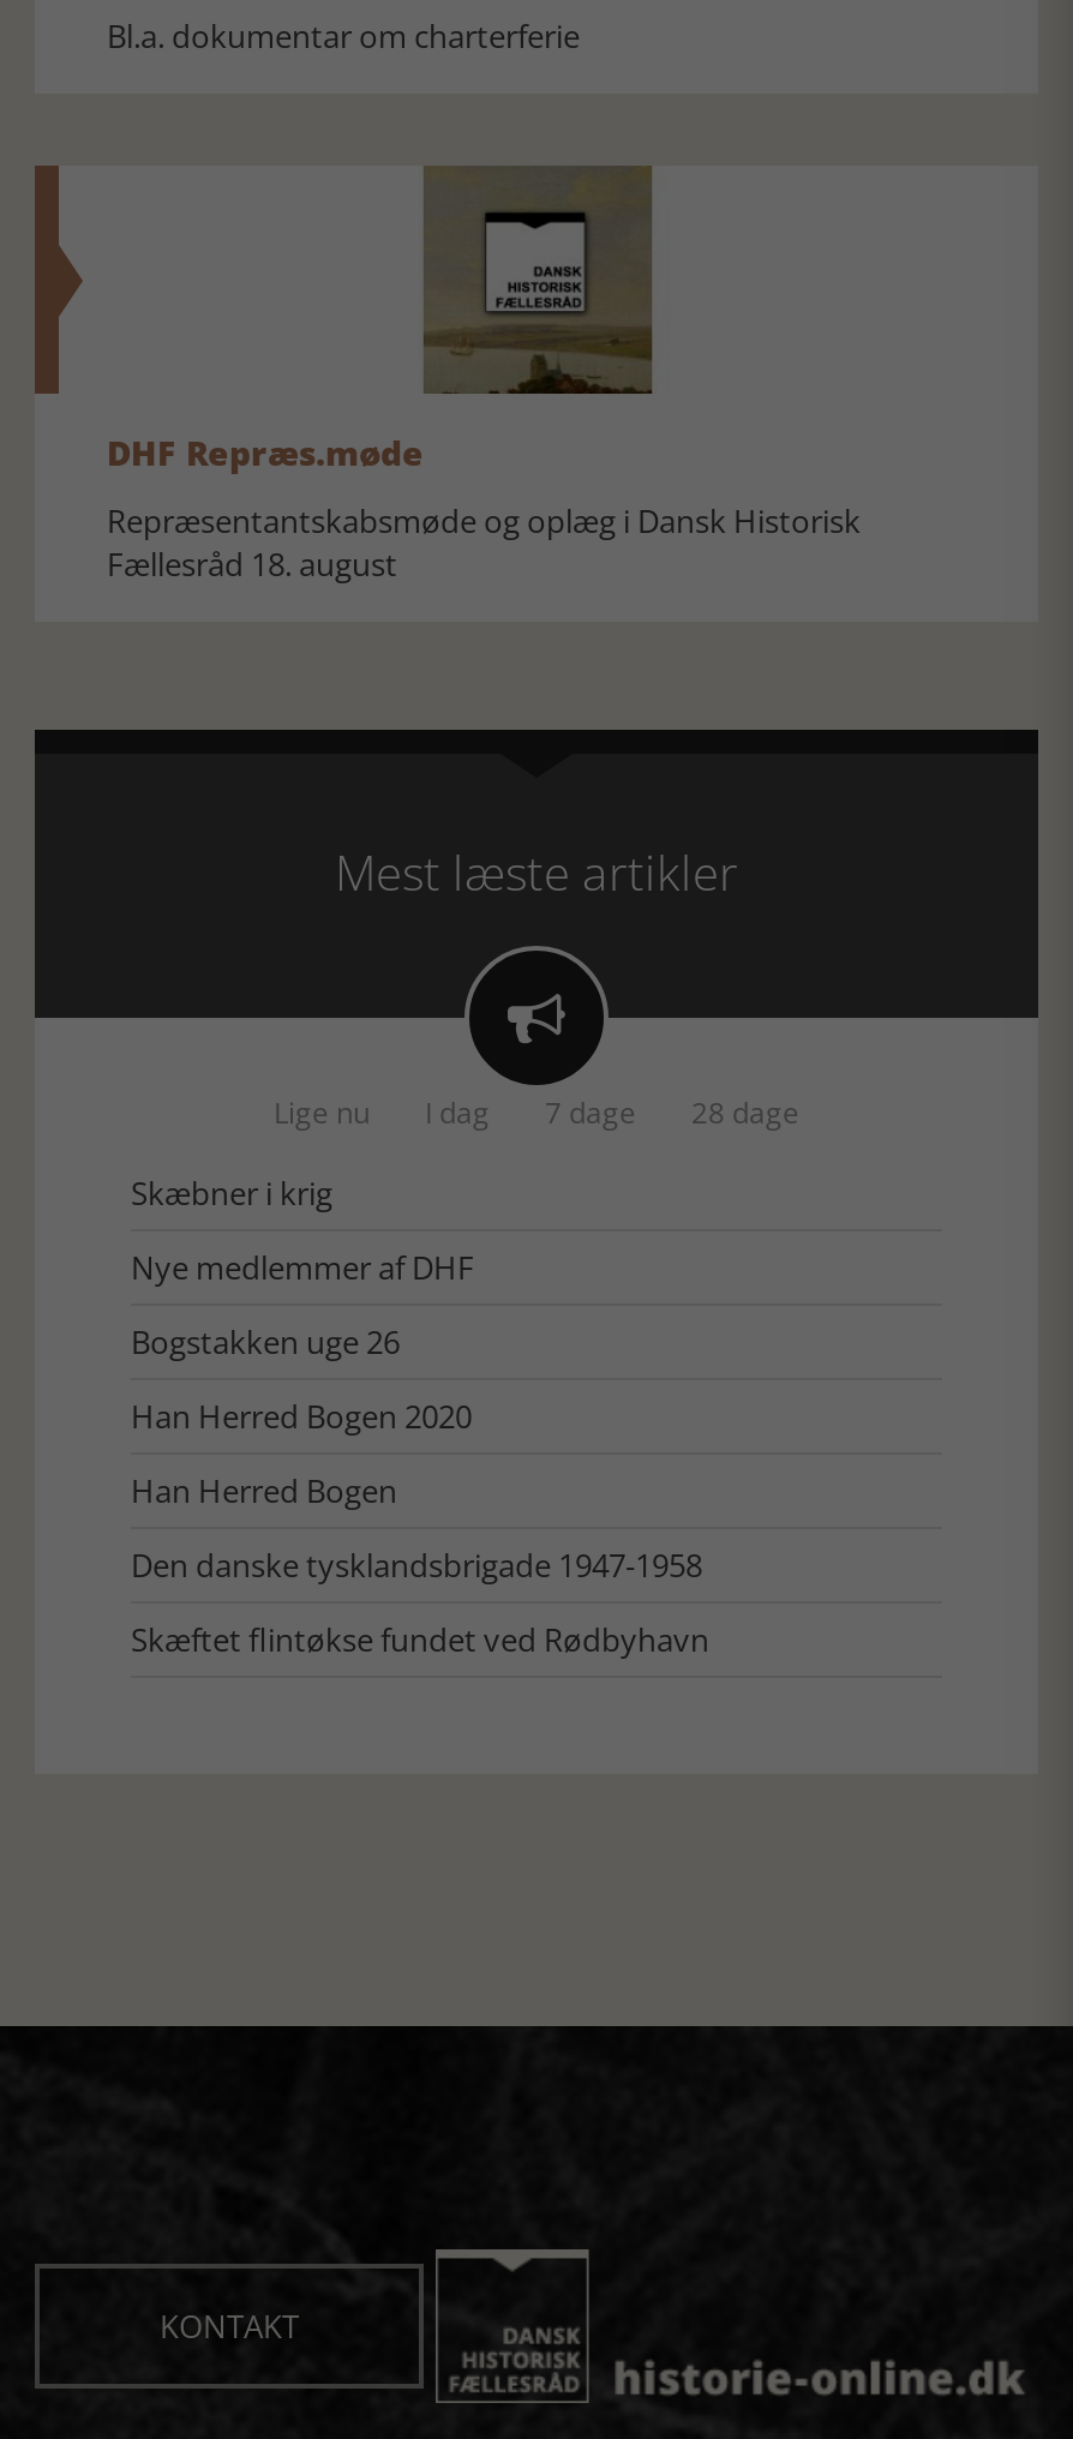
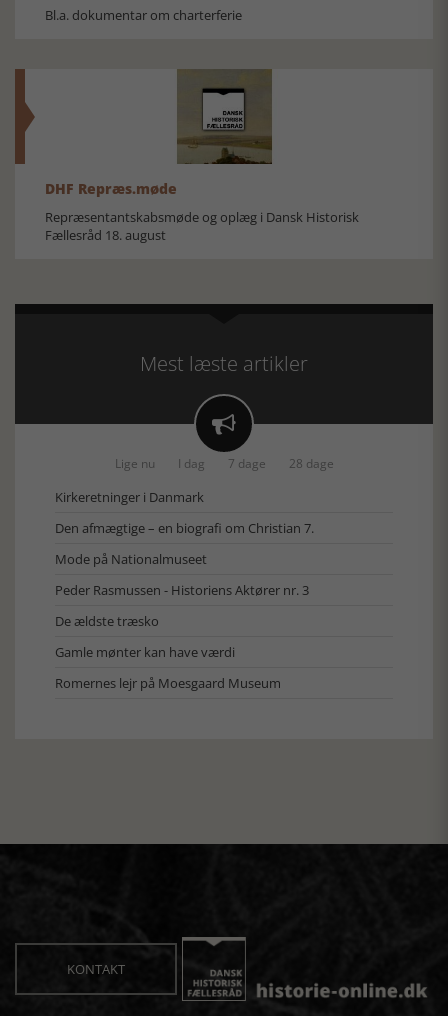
- Skæbner i krig
+ Kirkeretninger i Danmark

- Nye medlemmer af DHF
+ Den afmægtige – en biografi om Christian 7.

- Bogstakken uge 26
+ Mode på Nationalmuseet

- Han Herred Bogen 2020
+ Peder Rasmussen - Historiens Aktører nr. 3

- Han Herred Bogen
+ De ældste træsko

- Den danske tysklandsbrigade 1947-1958
+ Gamle mønter kan have værdi

- Skæftet flintøkse fundet ved Rødbyhavn
+ Romernes lejr på Moesgaard Museum
